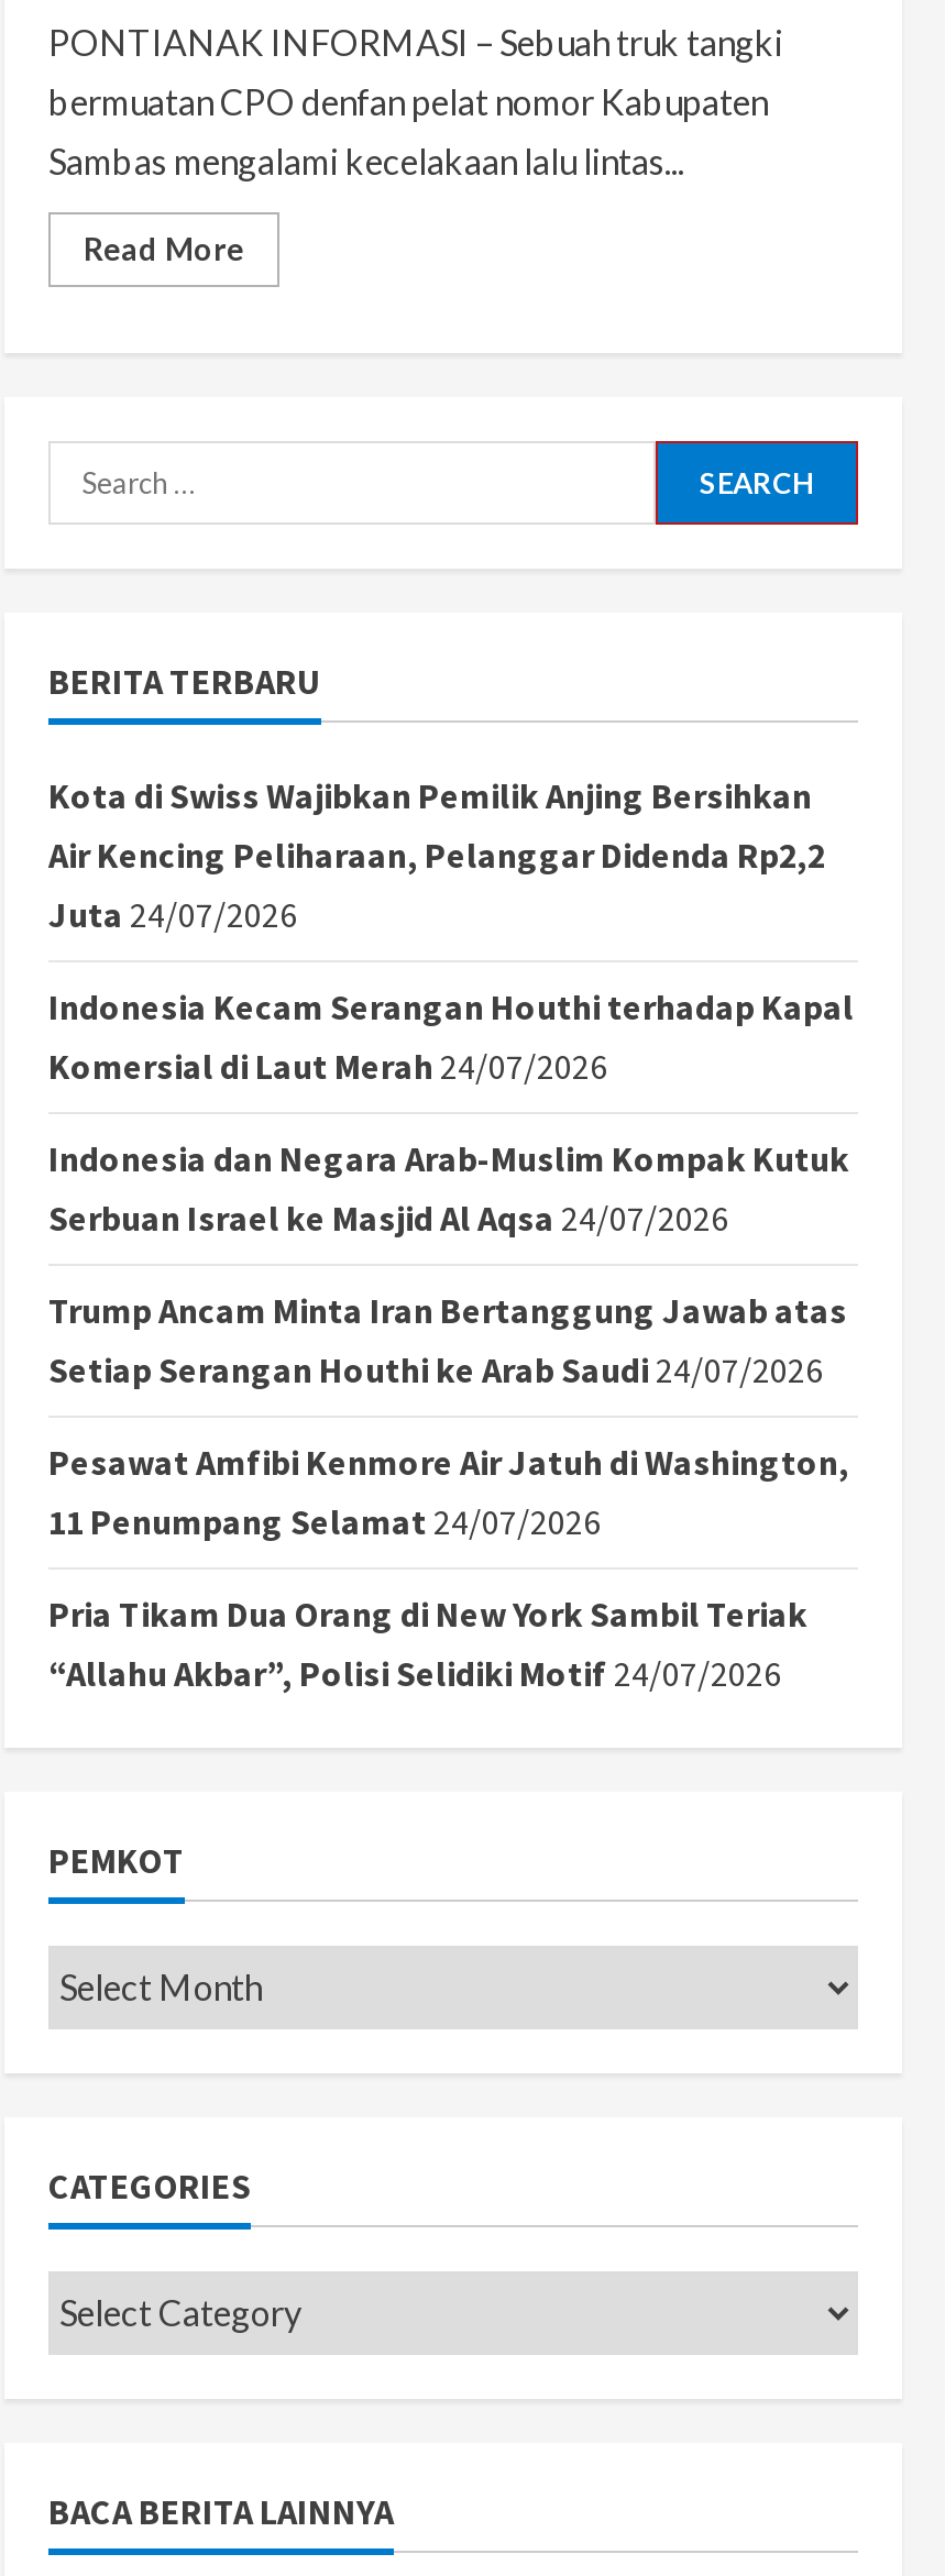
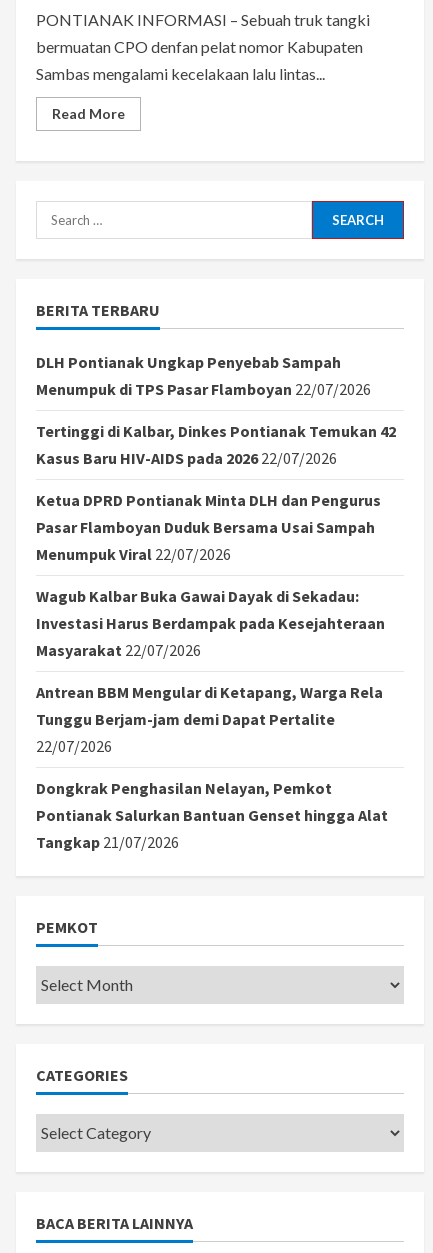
- Kota di Swiss Wajibkan Pemilik Anjing Bersihkan
- Air Kencing Peliharaan, Pelanggar Didenda Rp2,2
- Juta 24/07/2026
+ DLH Pontianak Ungkap Penyebab Sampah
+ Menumpuk di TPS Pasar Flamboyan 22/07/2026

- Indonesia Kecam Serangan Houthi terhadap Kapal
- Komersial di Laut Merah 24/07/2026
+ Tertinggi di Kalbar, Dinkes Pontianak Temukan 42
+ Kasus Baru HIV-AIDS pada 2026 22/07/2026

- Indonesia dan Negara Arab-Muslim Kompak Kutuk
- Serbuan Israel ke Masjid Al Aqsa 24/07/2026
+ Ketua DPRD Pontianak Minta DLH dan Pengurus
+ Pasar Flamboyan Duduk Bersama Usai Sampah
+ Menumpuk Viral 22/07/2026

- Trump Ancam Minta Iran Bertanggung Jawab atas
- Setiap Serangan Houthi ke Arab Saudi 24/07/2026
+ Wagub Kalbar Buka Gawai Dayak di Sekadau:
+ Investasi Harus Berdampak pada Kesejahteraan
+ Masyarakat 22/07/2026

- Pesawat Amfibi Kenmore Air Jatuh di Washington,
- 11 Penumpang Selamat 24/07/2026
+ Antrean BBM Mengular di Ketapang, Warga Rela
+ Tunggu Berjam-jam demi Dapat Pertalite
+ 22/07/2026

- Pria Tikam Dua Orang di New York Sambil Teriak
- “Allahu Akbar”, Polisi Selidiki Motif 24/07/2026
+ Dongkrak Penghasilan Nelayan, Pemkot
+ Pontianak Salurkan Bantuan Genset hingga Alat
+ Tangkap 21/07/2026
